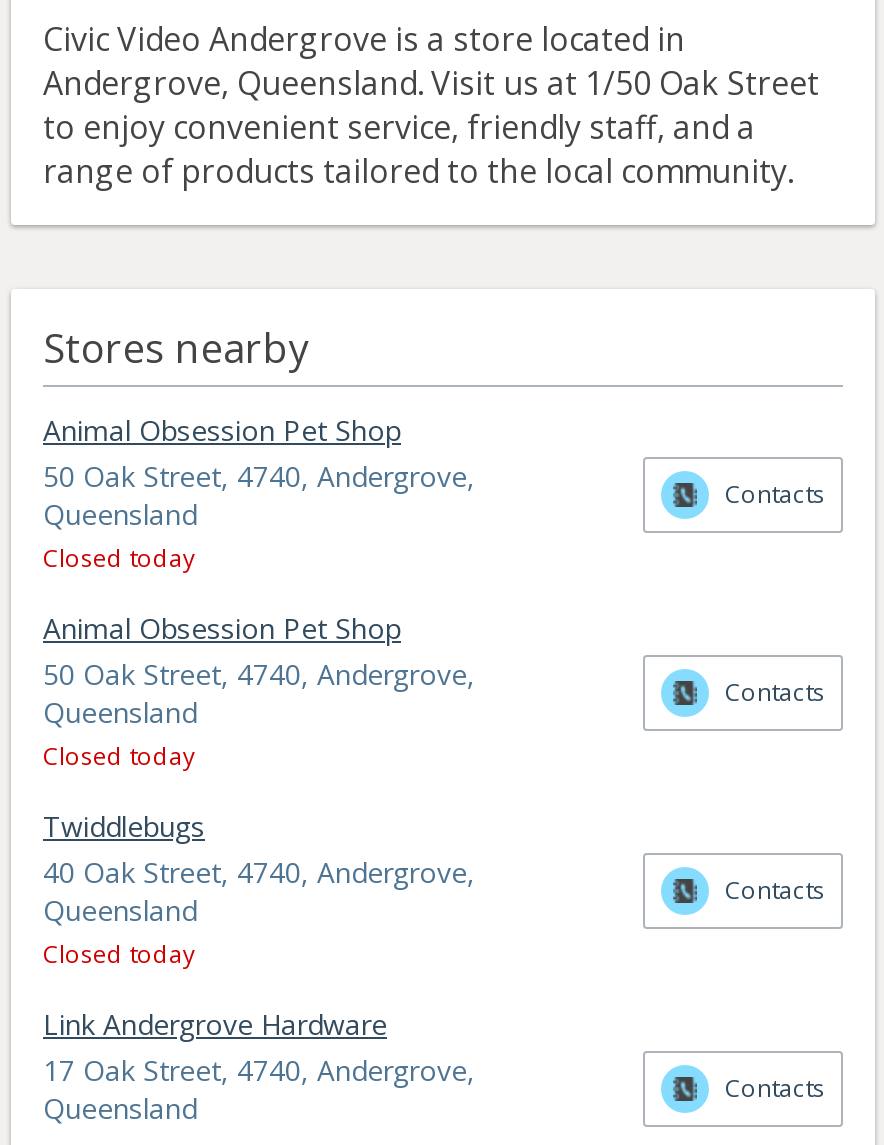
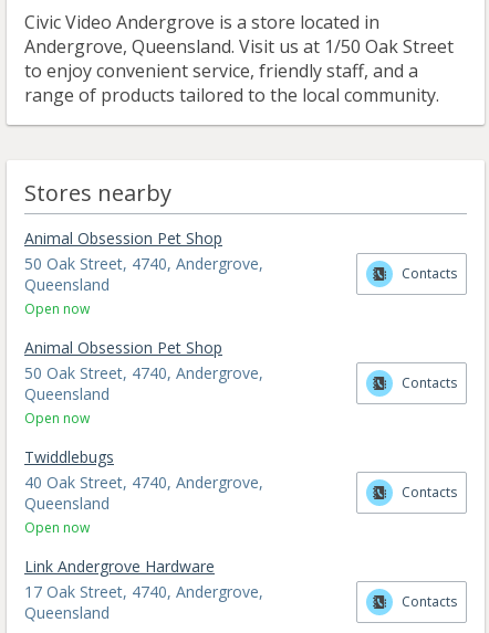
- Closed today
+ Open now

- Closed today
+ Open now

- Closed today
+ Open now
